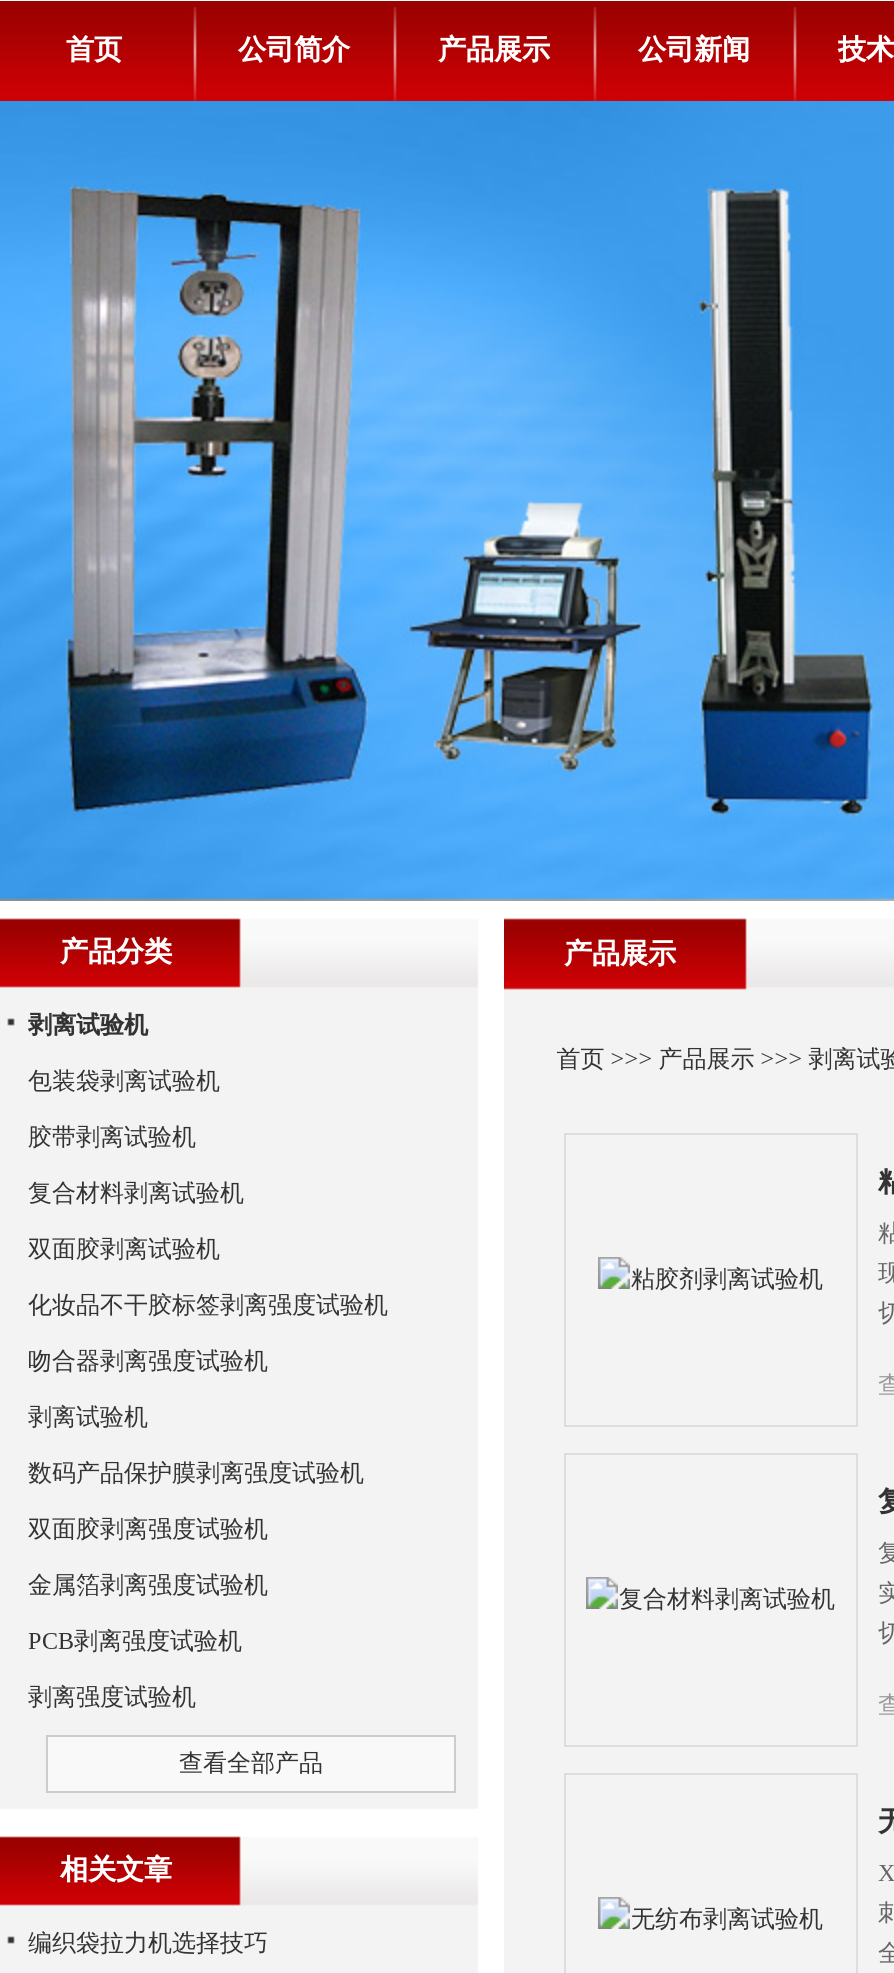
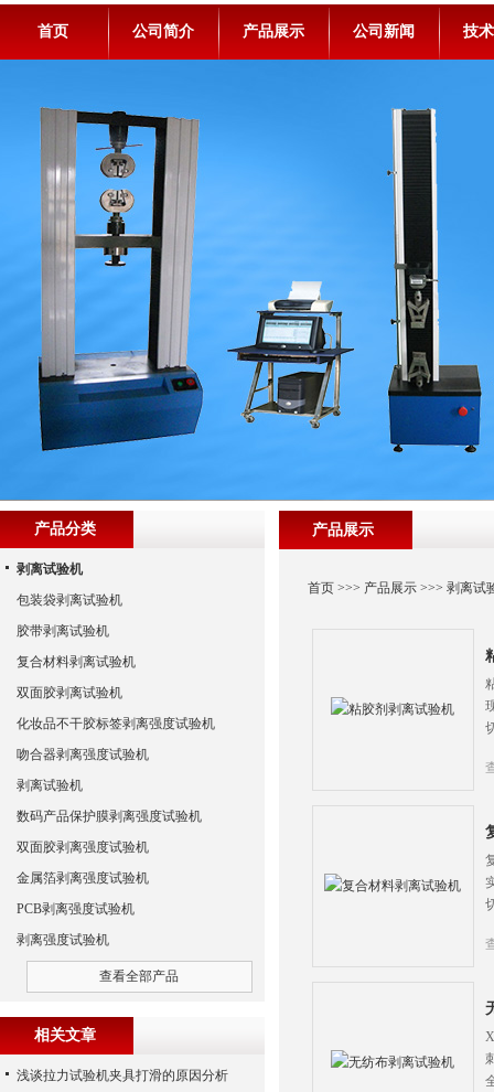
- 编织袋拉力机选择技巧
+ 浅谈拉力试验机夹具打滑的原因分析
